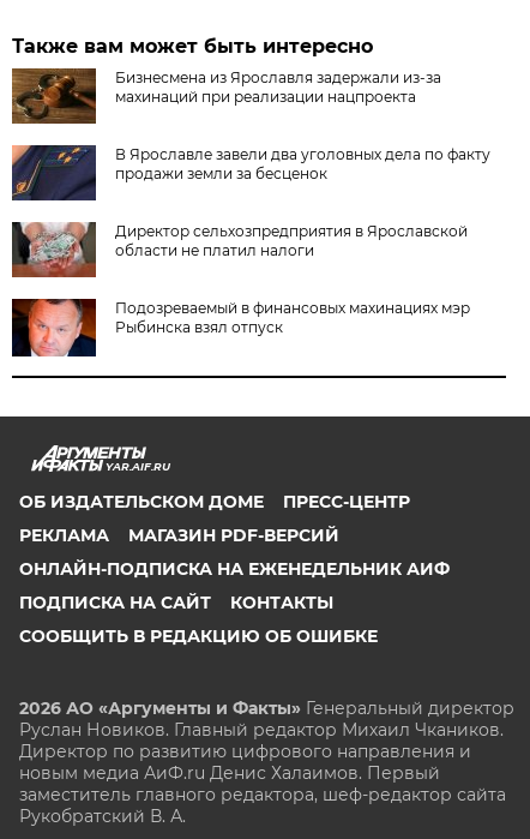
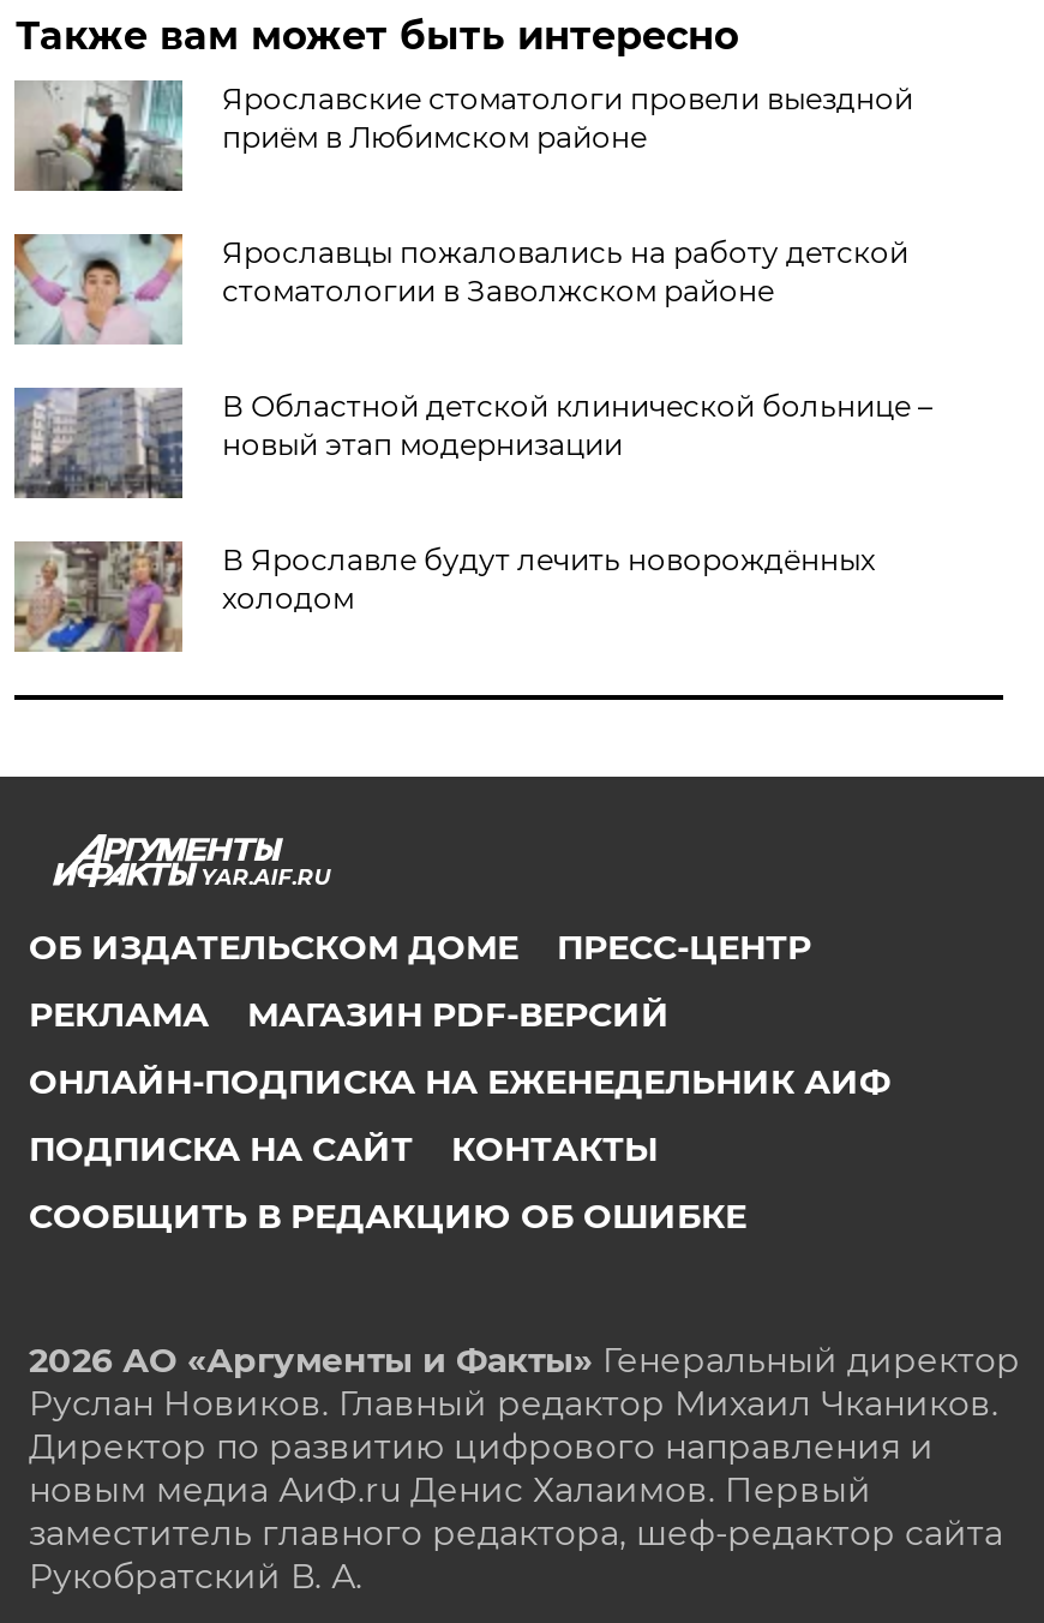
- [image]
- Бизнесмена из Ярославля задержали из-за
- махинаций при реализации нацпроекта
+ [image]
+ Ярославские стоматологи провели выездной
+ приём в Любимском районе

- [image]
- В Ярославле завели два уголовных дела по факту
- продажи земли за бесценок
+ [image]
+ Ярославцы пожаловались на работу детской
+ стоматологии в Заволжском районе

- [image]
- Директор сельхозпредприятия в Ярославской
- области не платил налоги
+ [image]
+ В Областной детской клинической больнице –
+ новый этап модернизации

- [image]
- Подозреваемый в финансовых махинациях мэр
- Рыбинска взял отпуск
+ [image]
+ В Ярославле будут лечить новорождённых
+ холодом
